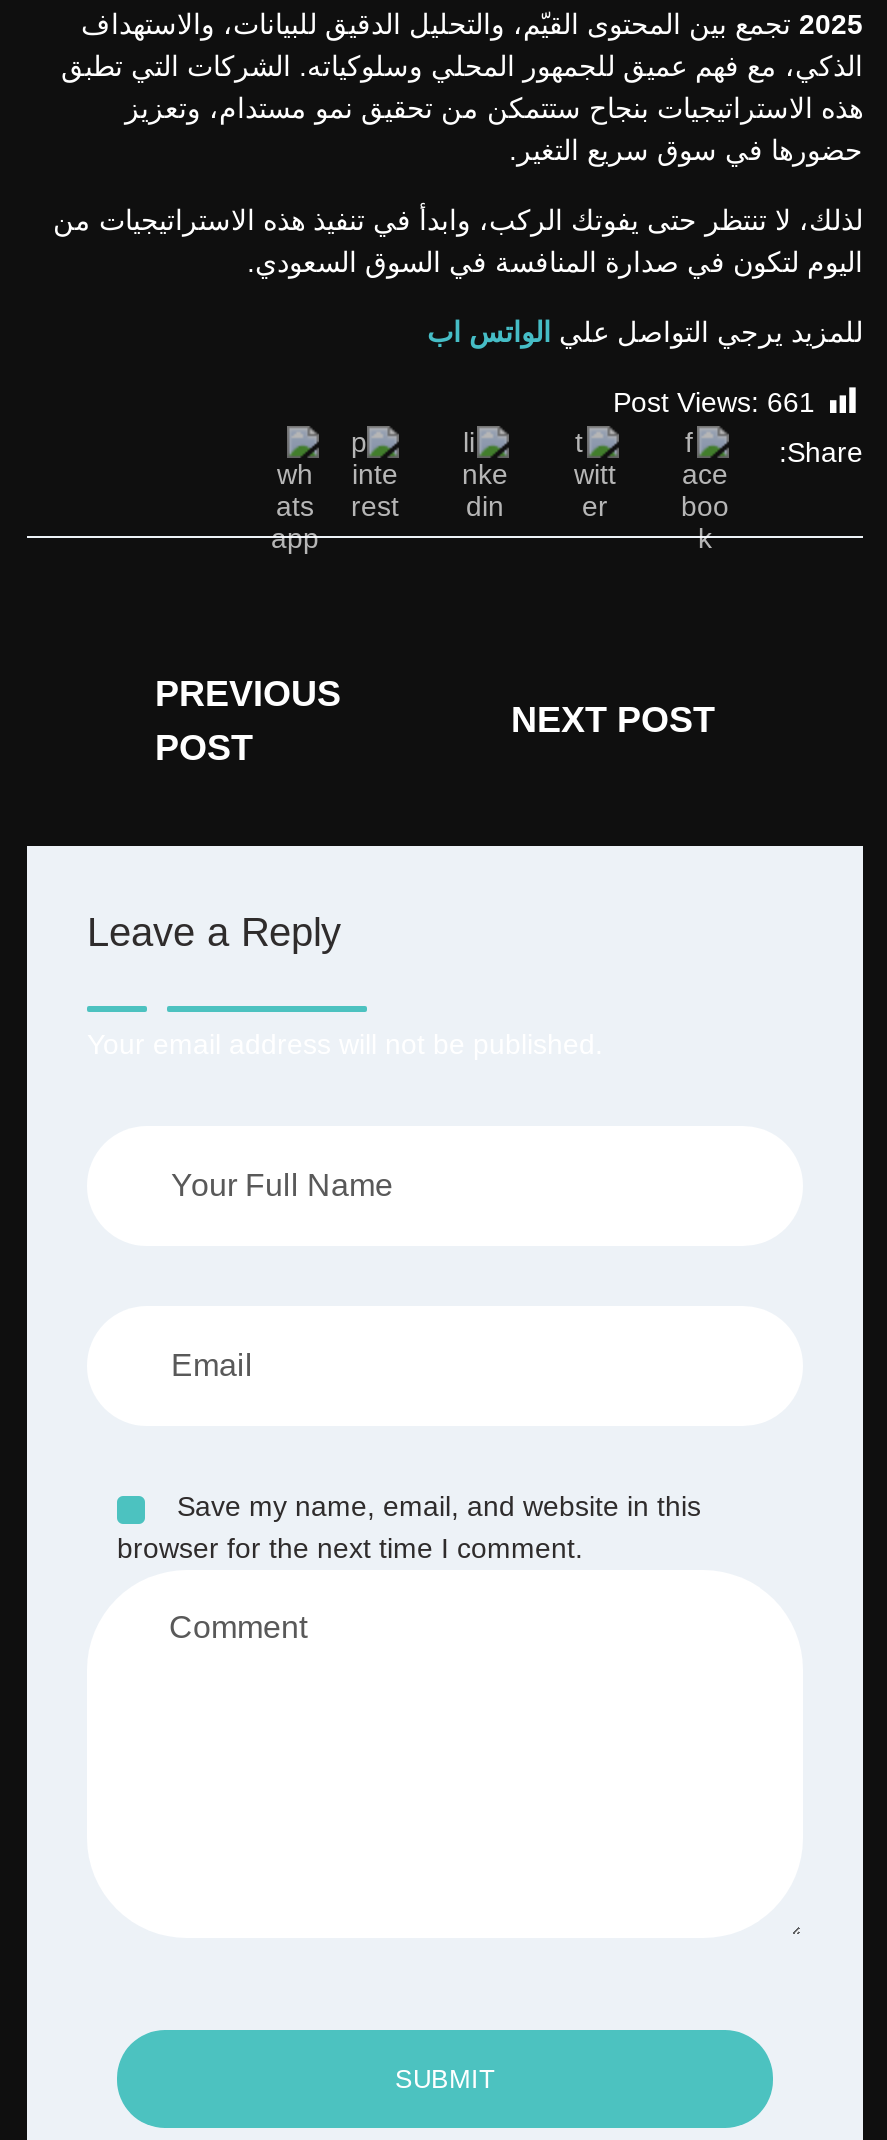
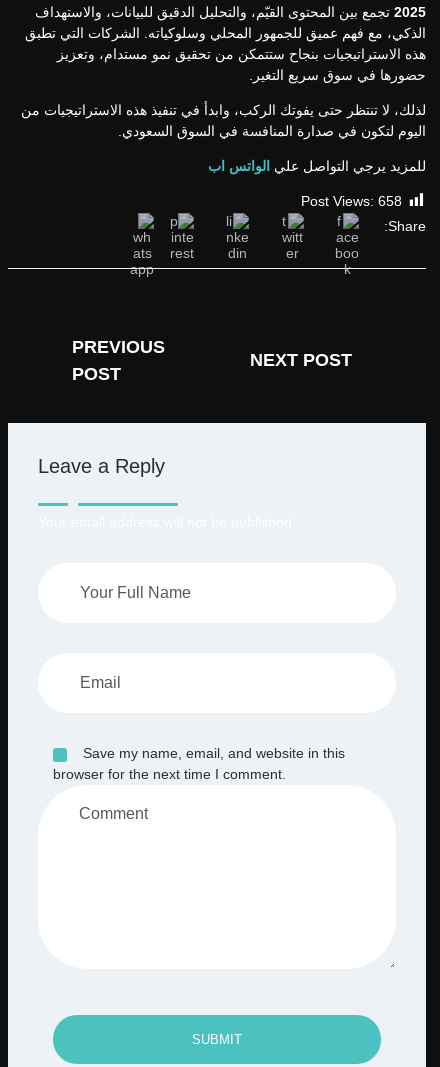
- Post Views: 661
+ Post Views: 658
